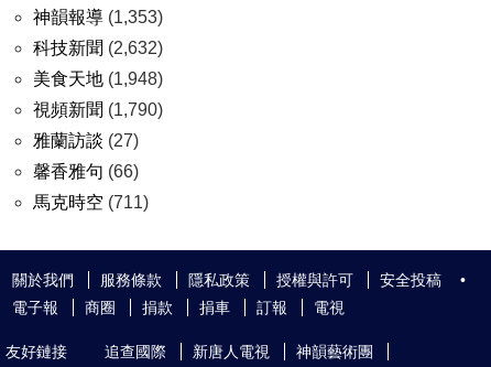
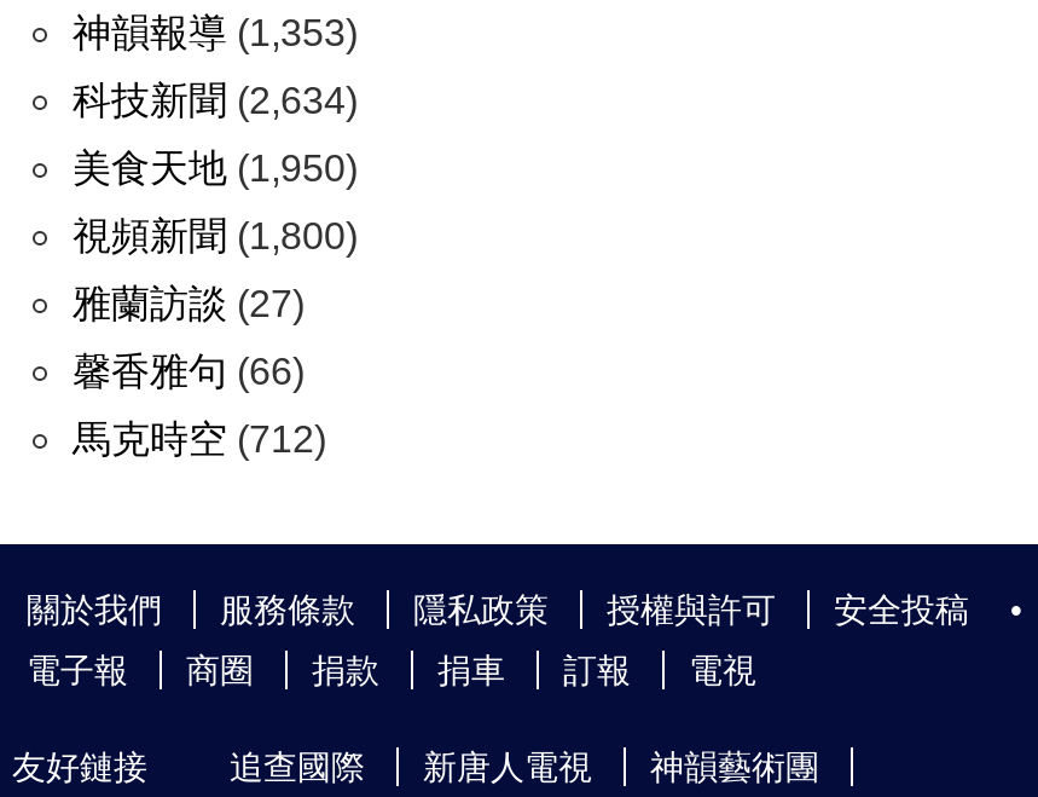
- 科技新聞(2,632)
+ 科技新聞(2,634)

- 美食天地(1,948)
+ 美食天地(1,950)

- 視頻新聞(1,790)
+ 視頻新聞(1,800)

- 馬克時空(711)
+ 馬克時空(712)
